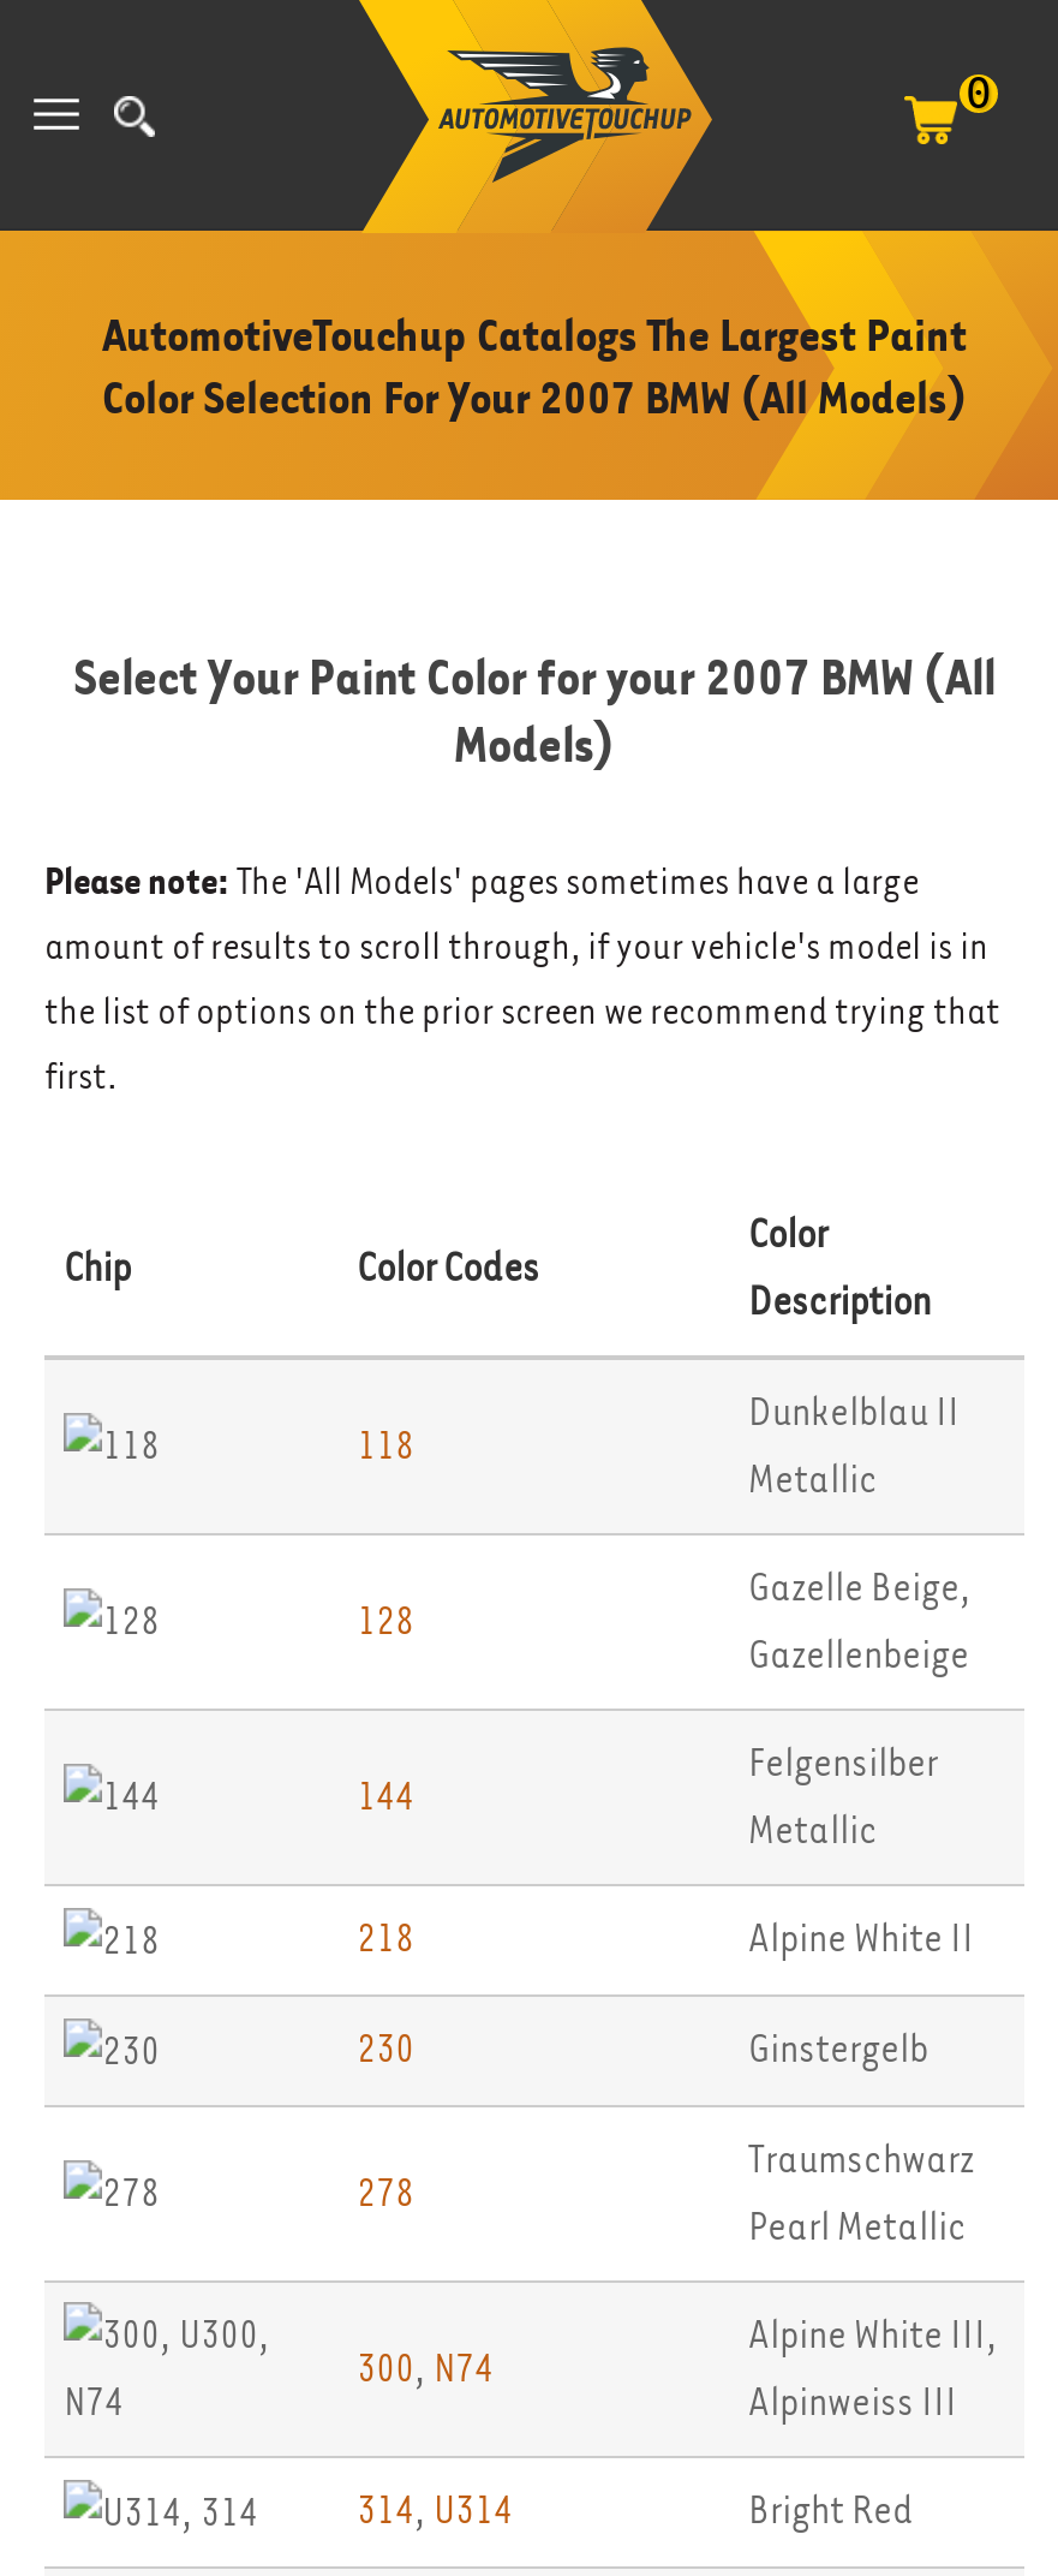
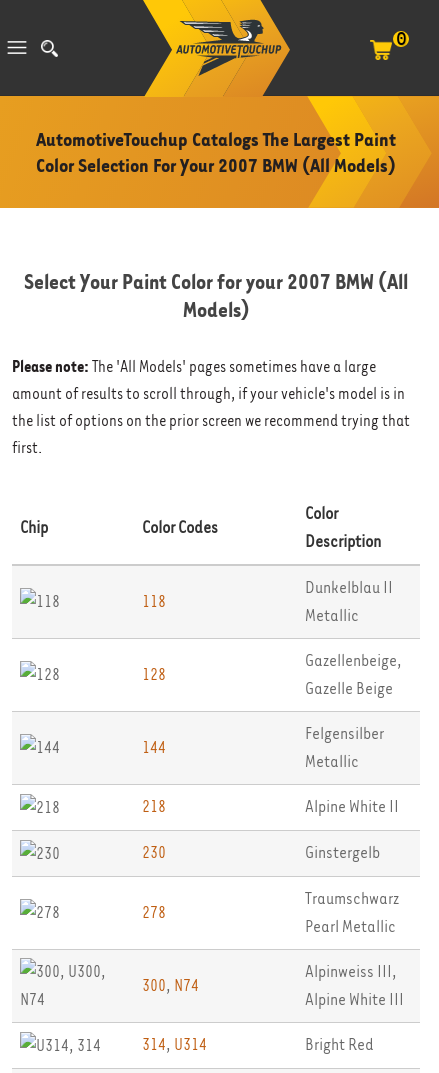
- Gazelle Beige,
+ Gazellenbeige,

- Gazellenbeige
+ Gazelle Beige

- Alpine White III,
+ Alpinweiss III,

- Alpinweiss III
+ Alpine White III
